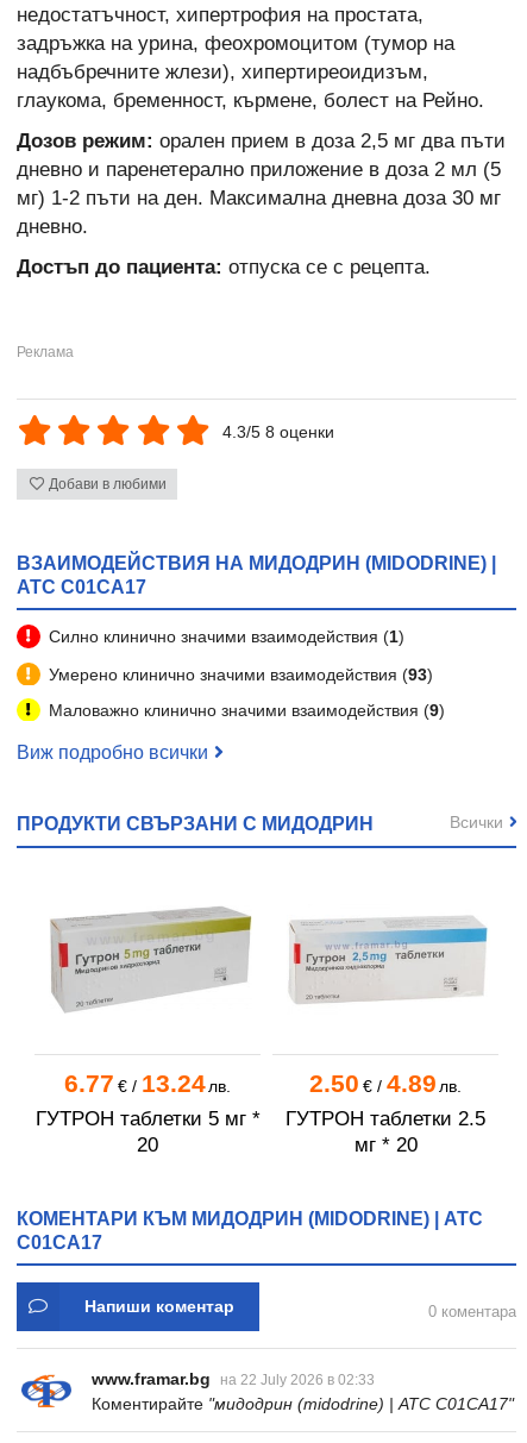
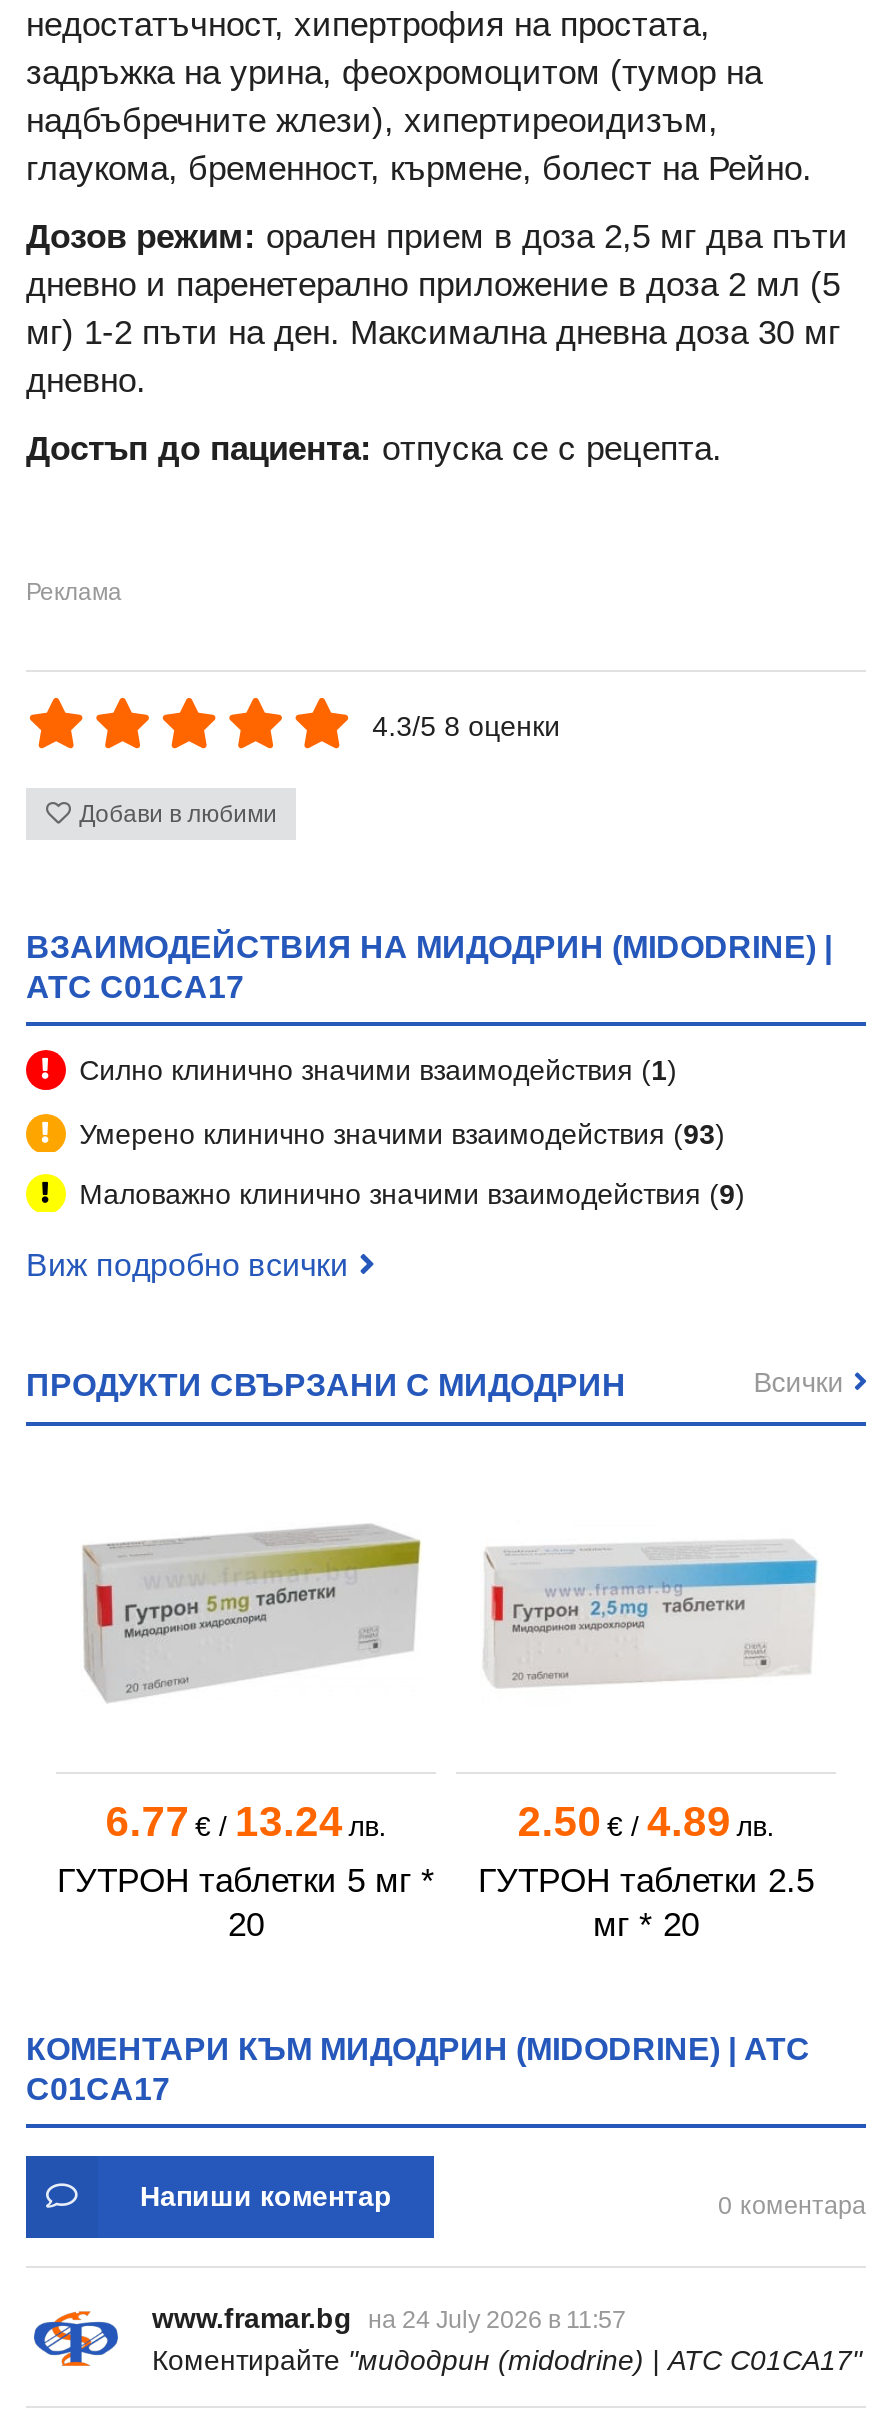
- www.framar.bg на 22 July 2026 в 02:33
+ www.framar.bg на 24 July 2026 в 11:57
